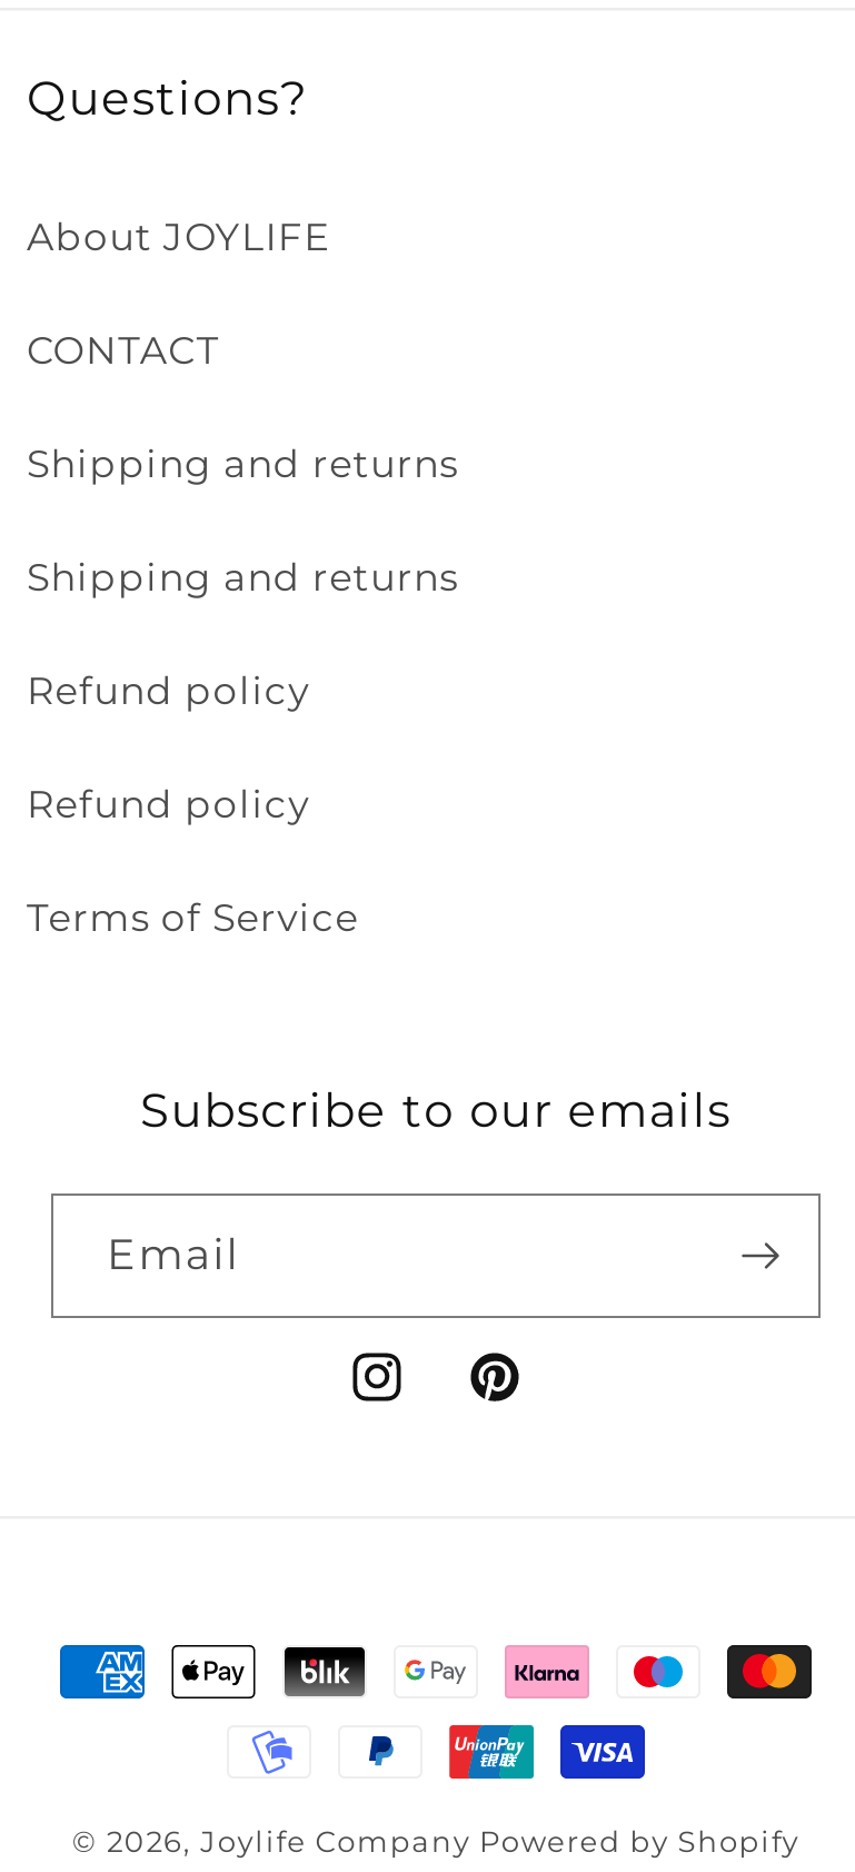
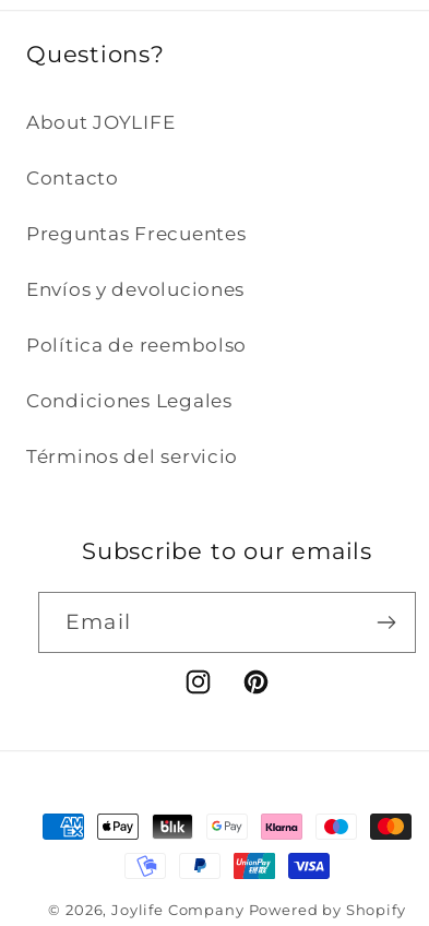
- CONTACT
+ Contacto

- Shipping and returns
+ Preguntas Frecuentes

- Shipping and returns
+ Envíos y devoluciones

- Refund policy
+ Política de reembolso

- Refund policy
+ Condiciones Legales

- Terms of Service
+ Términos del servicio
